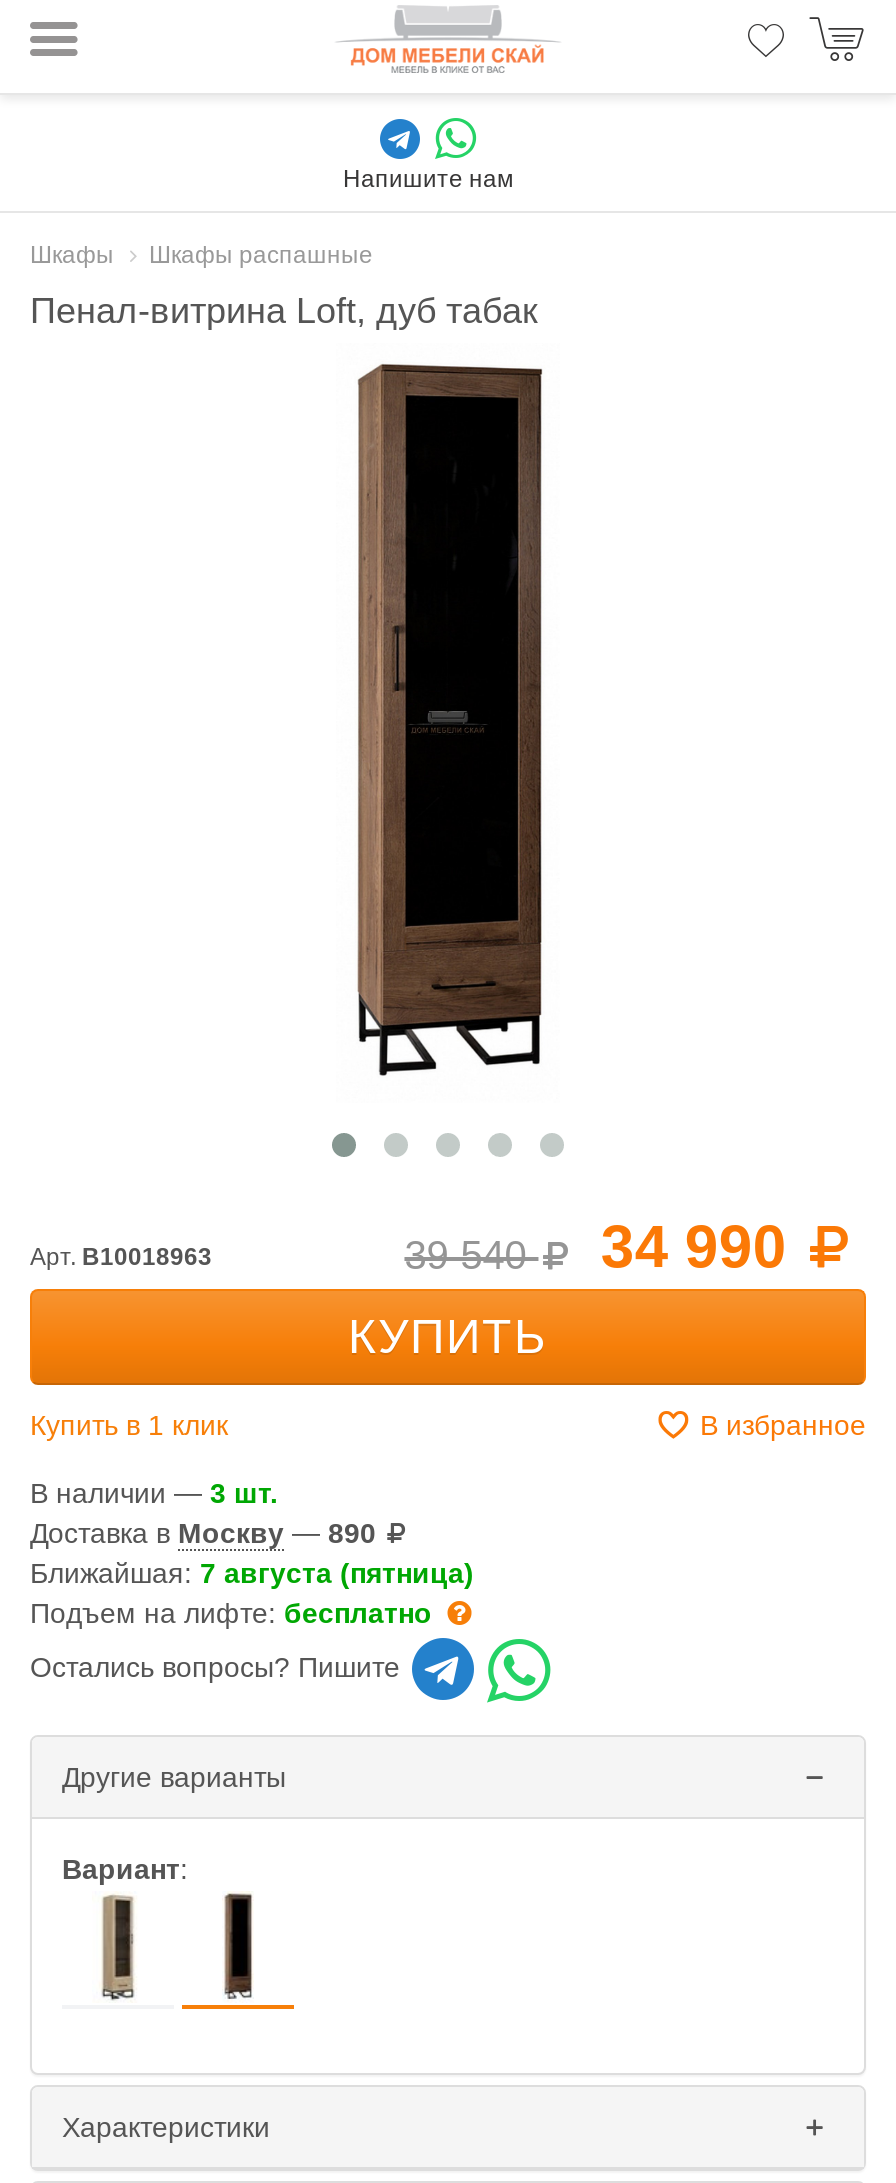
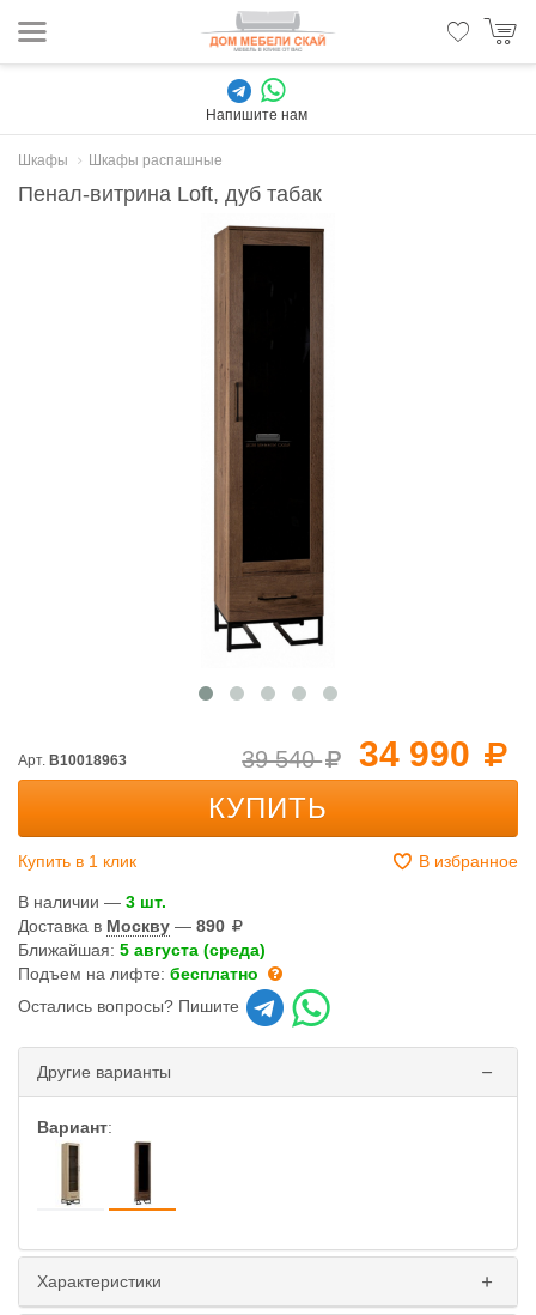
- Ближайшая: 7 августа (пятница)
+ Ближайшая: 5 августа (среда)
